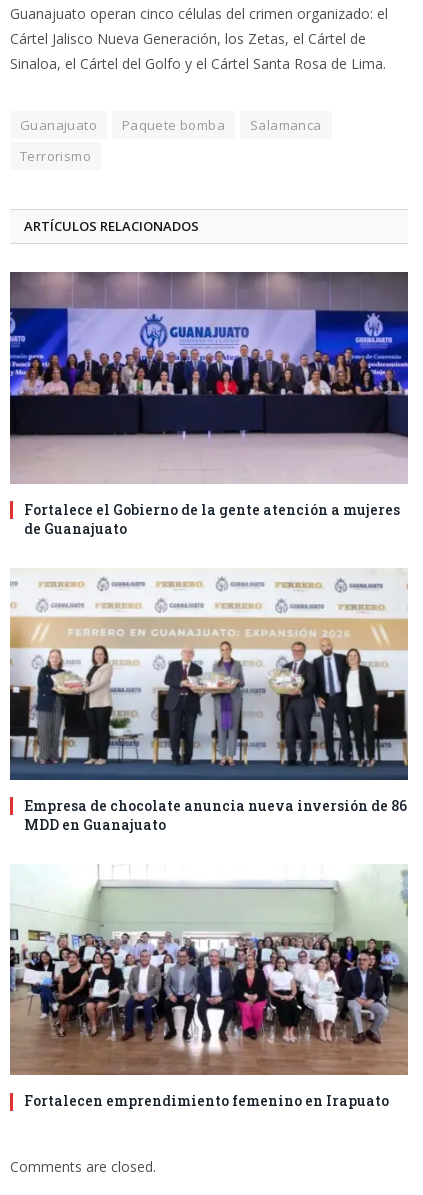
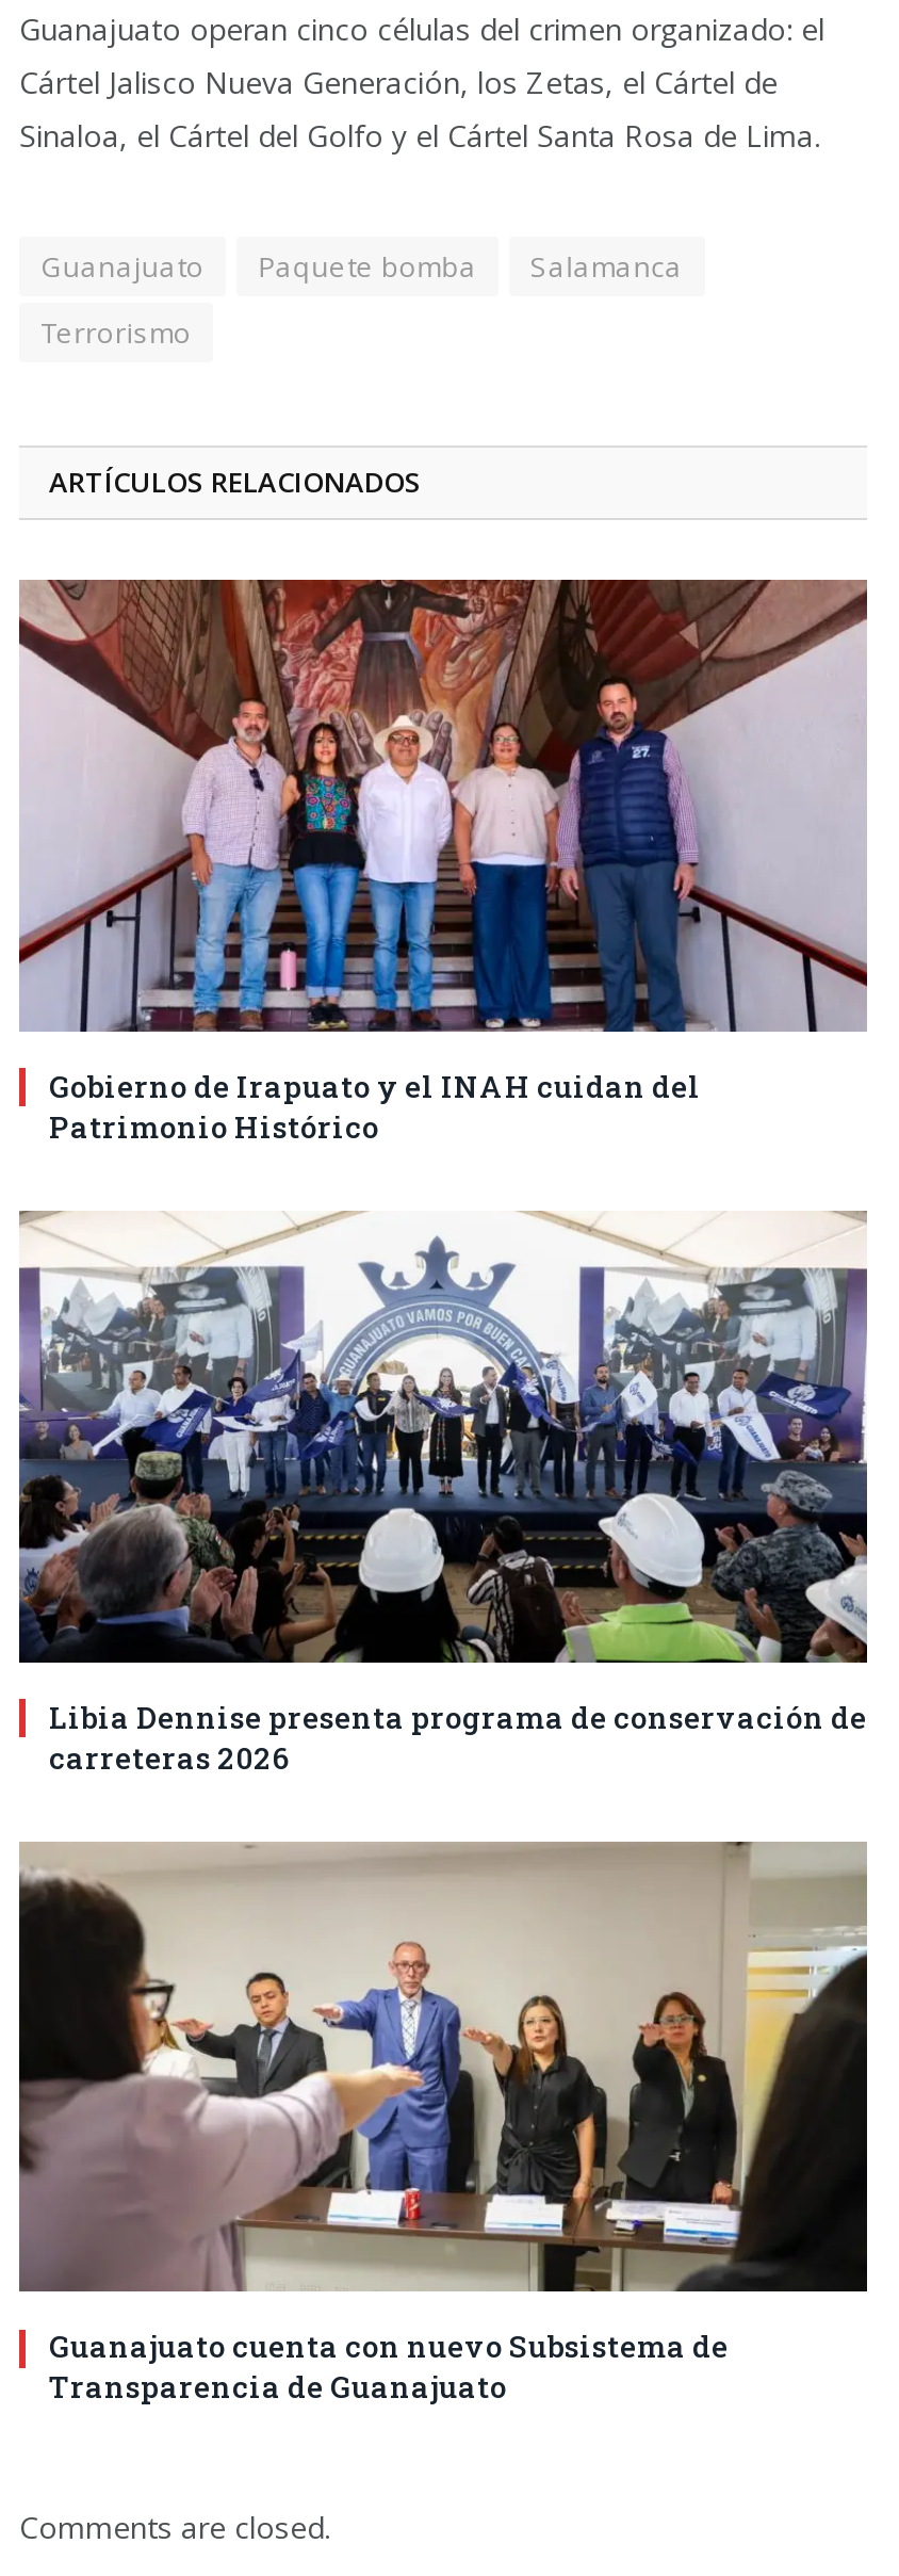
- [image]
- Fortalece el Gobierno de la gente atención a mujeres
- de Guanajuato
+ [image]
+ Gobierno de Irapuato y el INAH cuidan del
+ Patrimonio Histórico

- [image]
- Empresa de chocolate anuncia nueva inversión de 86
- MDD en Guanajuato
+ [image]
+ Libia Dennise presenta programa de conservación de
+ carreteras 2026

- [image]
- Fortalecen emprendimiento femenino en Irapuato
+ [image]
+ Guanajuato cuenta con nuevo Subsistema de
+ Transparencia de Guanajuato
